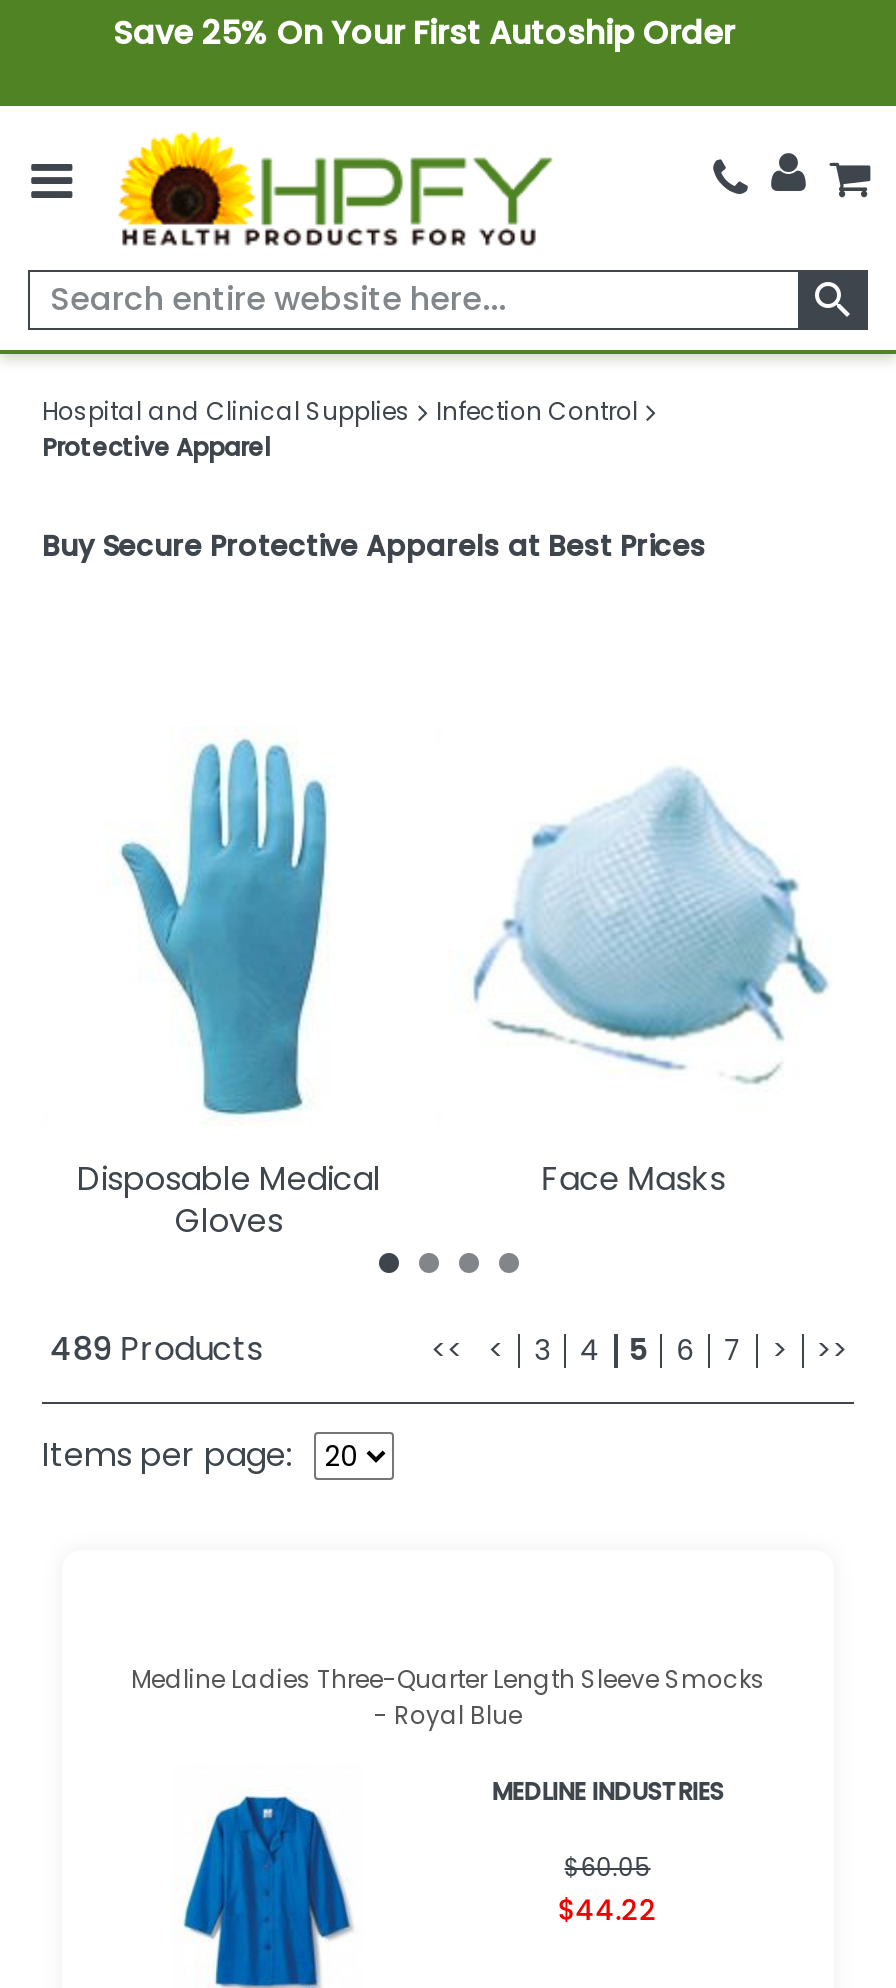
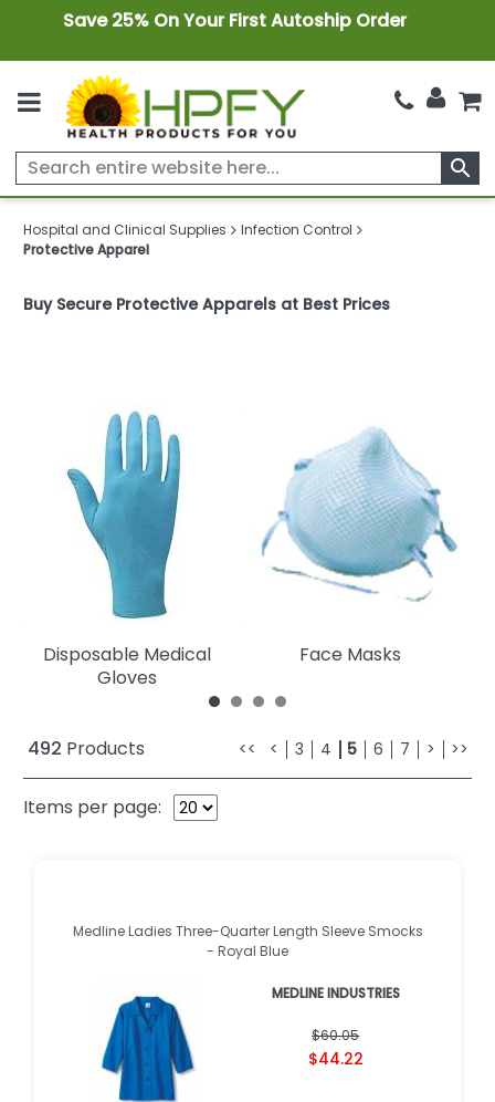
- 489 Products
+ 492 Products
